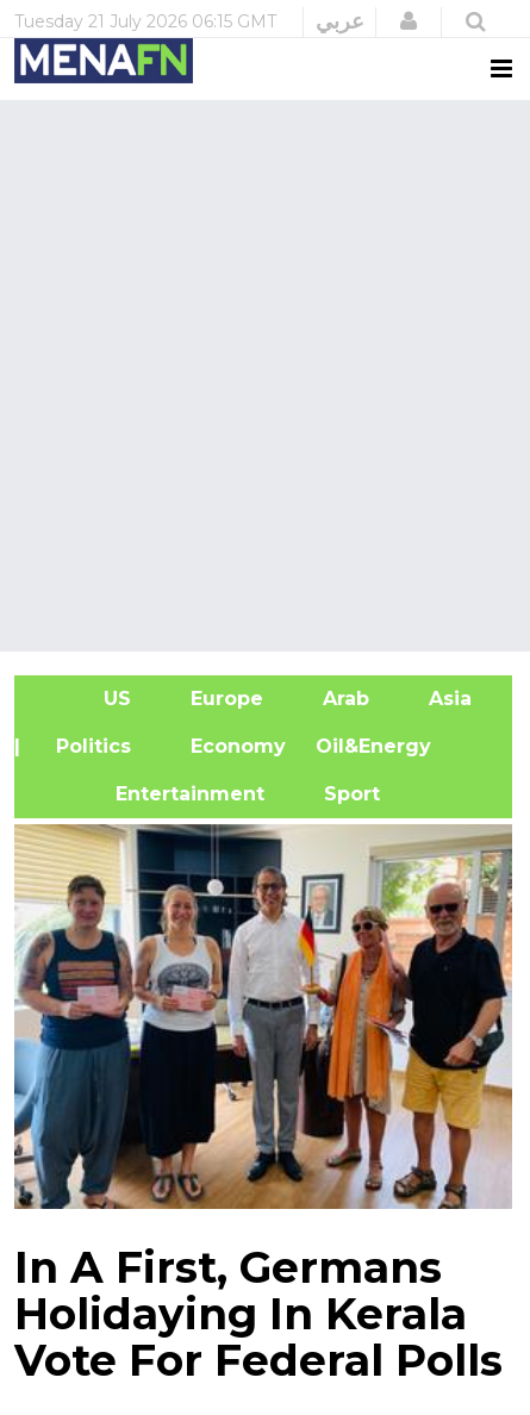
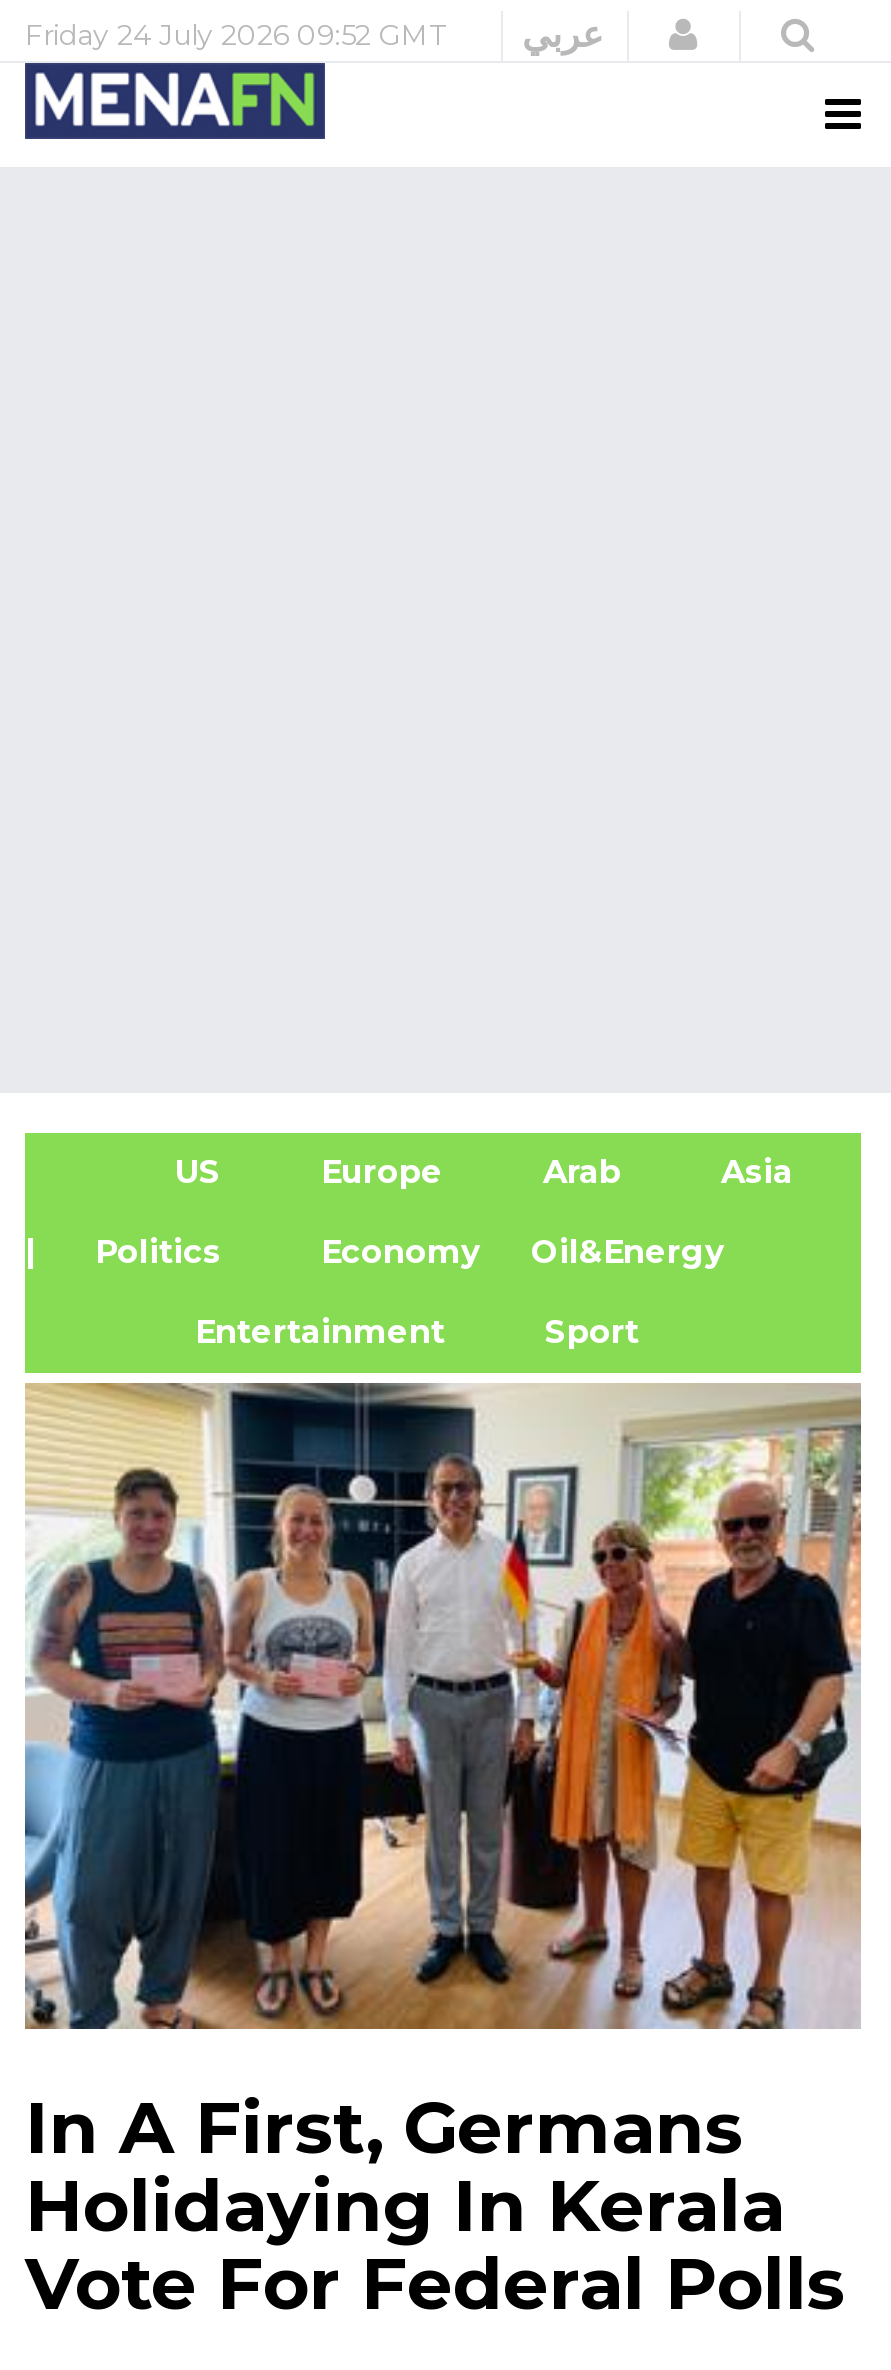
- Tuesday 21 July 2026 06:15 GMT
+ Friday 24 July 2026 09:52 GMT
